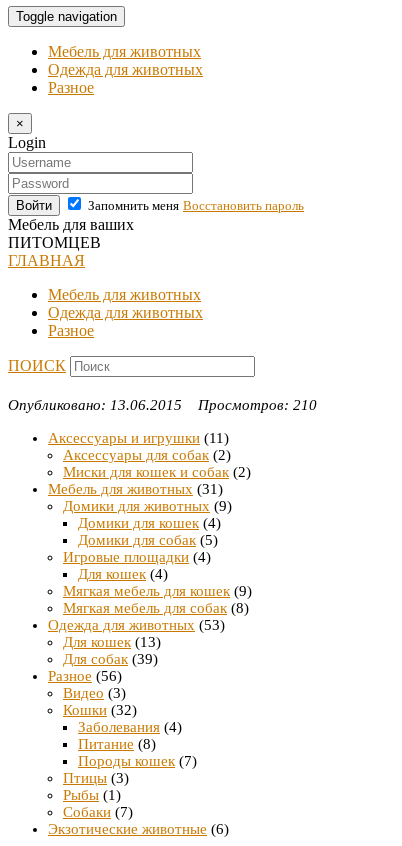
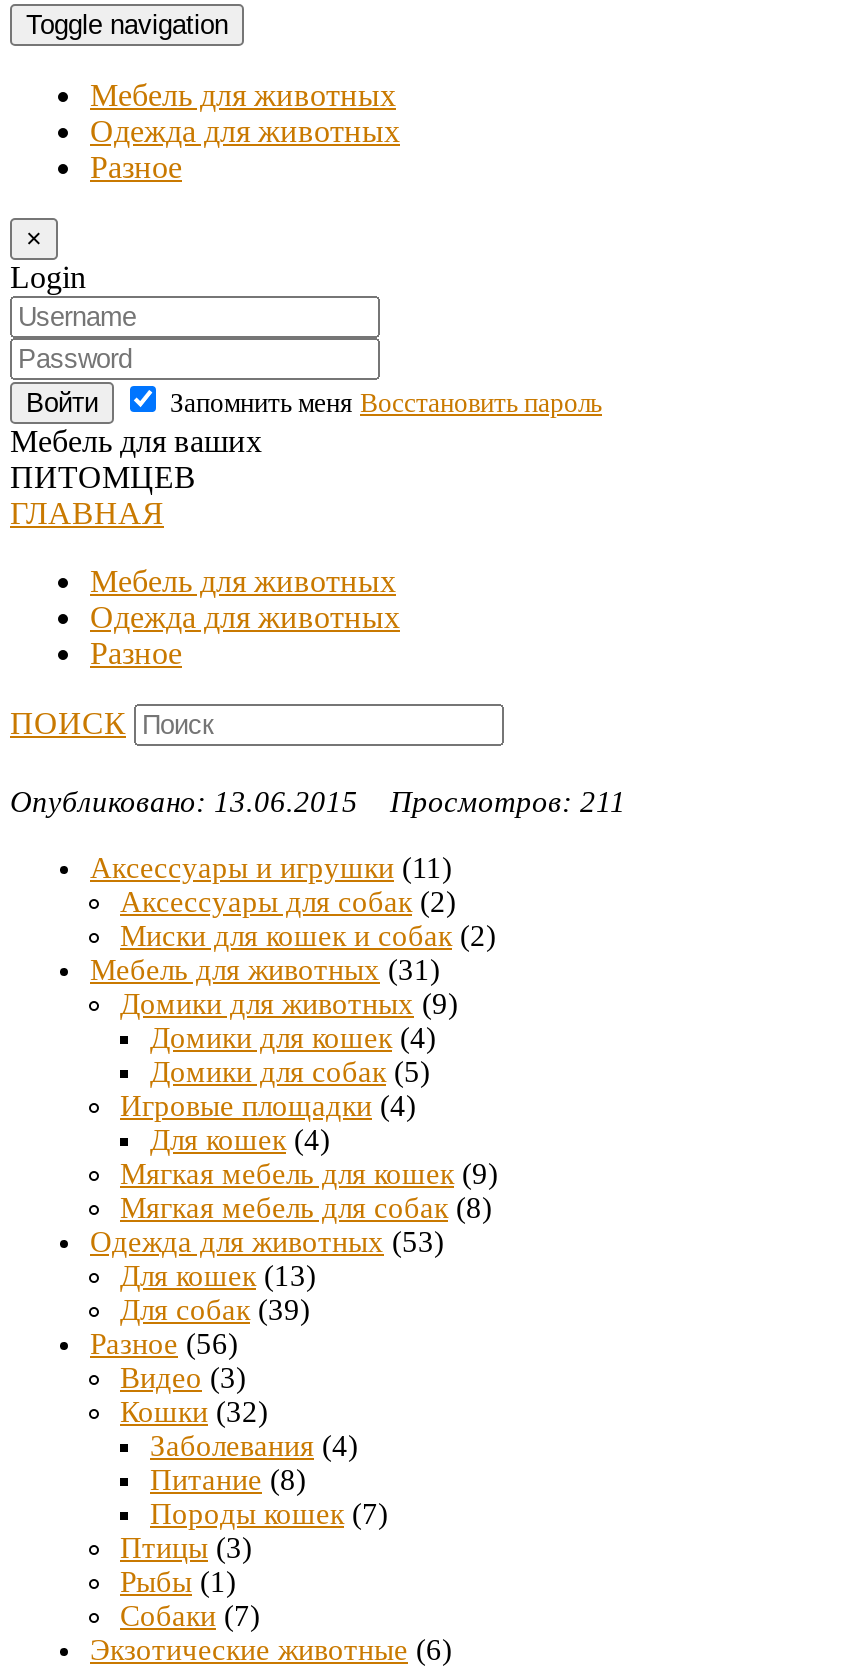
- Опубликовано: 13.06.2015 Просмотров: 210
+ Опубликовано: 13.06.2015 Просмотров: 211
